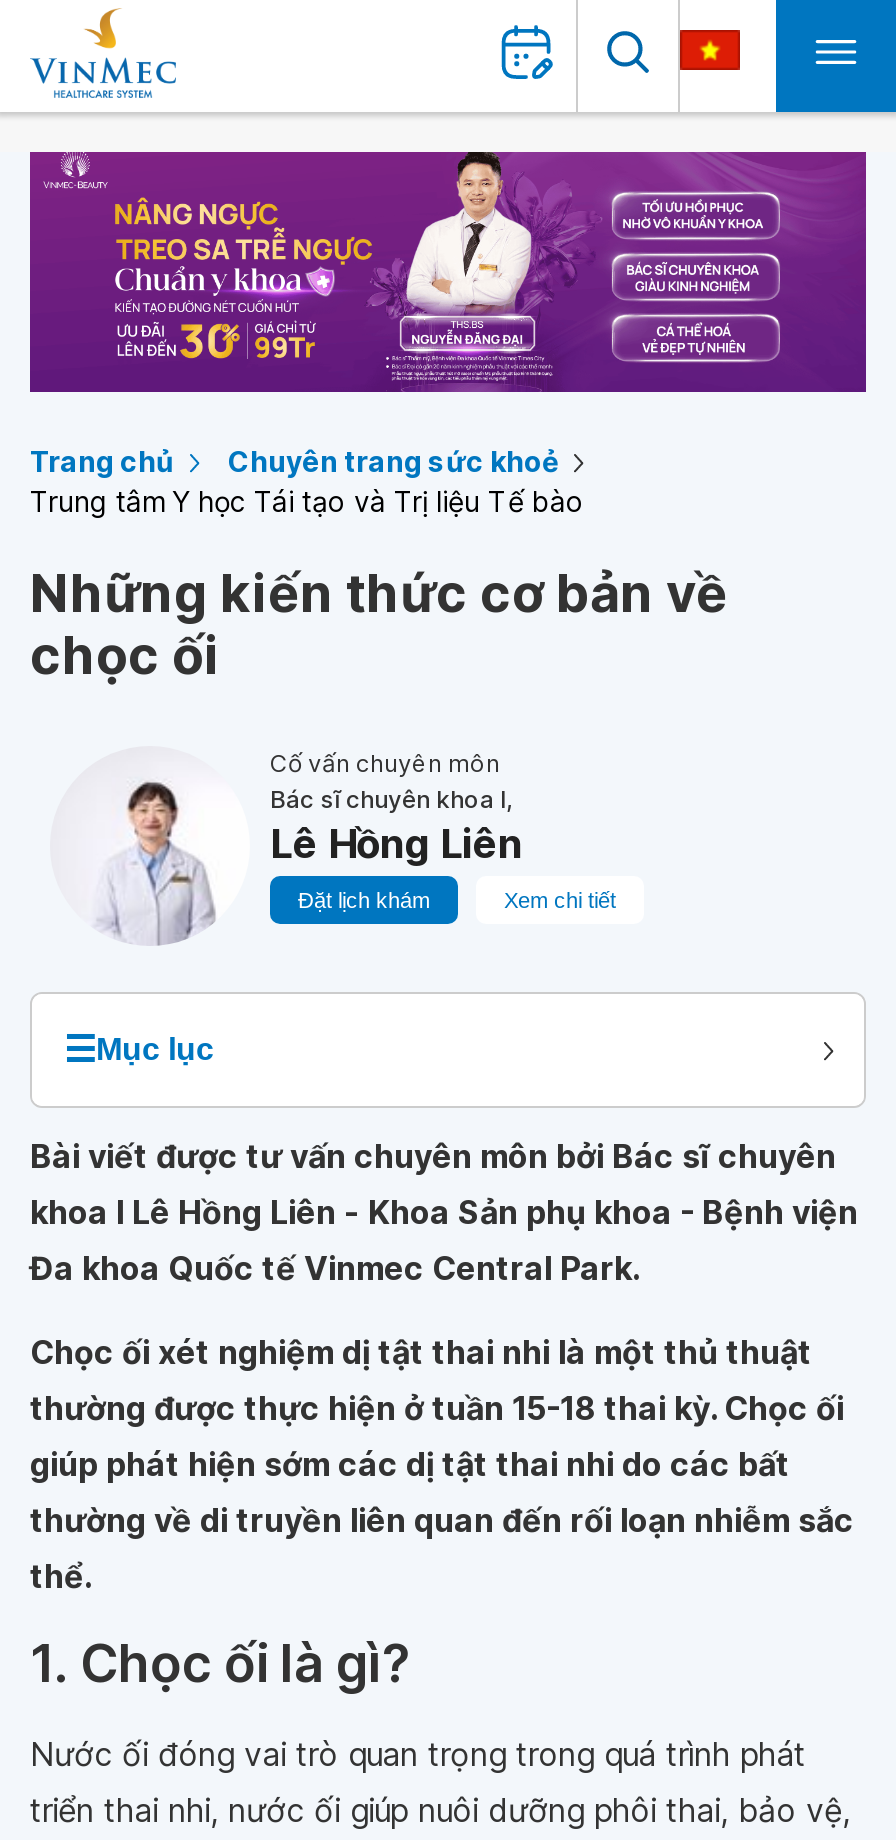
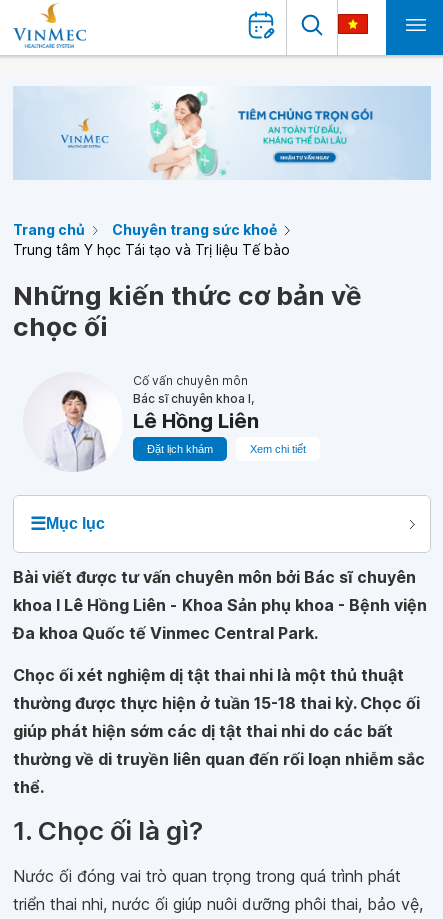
- [image]
+ [image]
